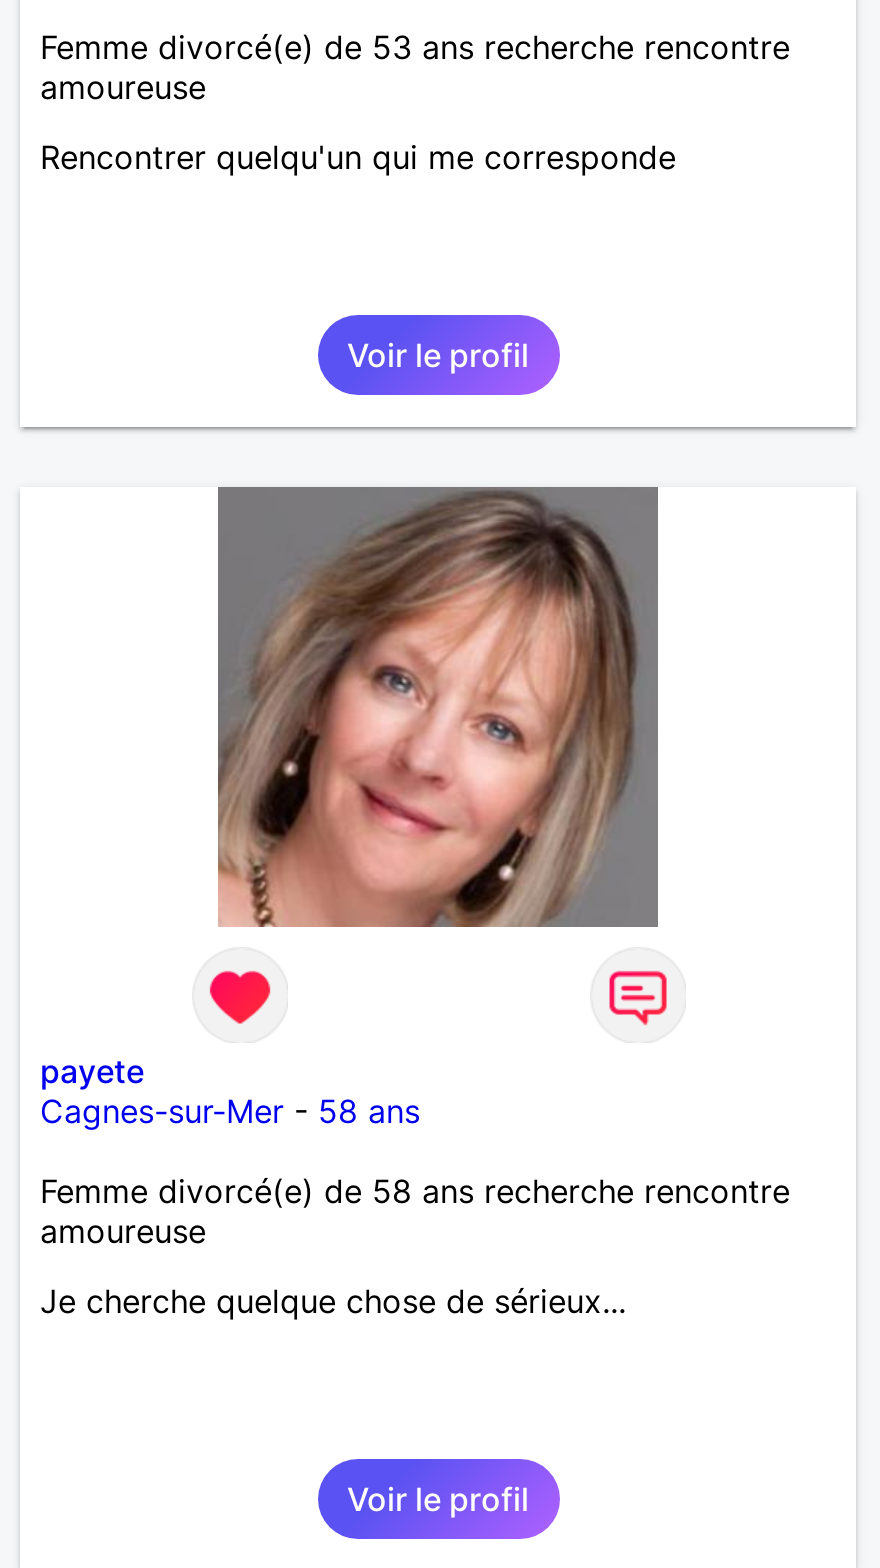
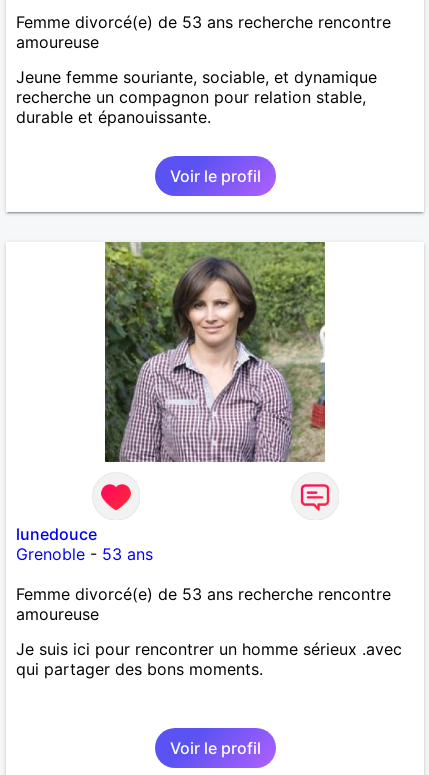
- Rencontrer quelqu'un qui me corresponde
+ Jeune femme souriante, sociable, et dynamique
+ recherche un compagnon pour relation stable,
+ durable et épanouissante.

- [image]
+ [image]

- payete
- Cagnes-sur-Mer - 58 ans
+ lunedouce
+ Grenoble - 53 ans

- Femme divorcé(e) de 58 ans recherche rencontre
+ Femme divorcé(e) de 53 ans recherche rencontre

- Je cherche quelque chose de sérieux...
+ Je suis ici pour rencontrer un homme sérieux .avec
+ qui partager des bons moments.
